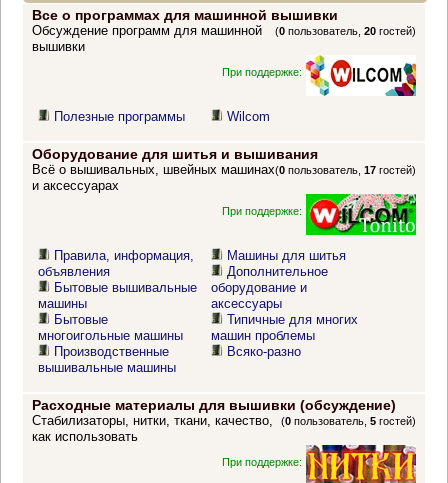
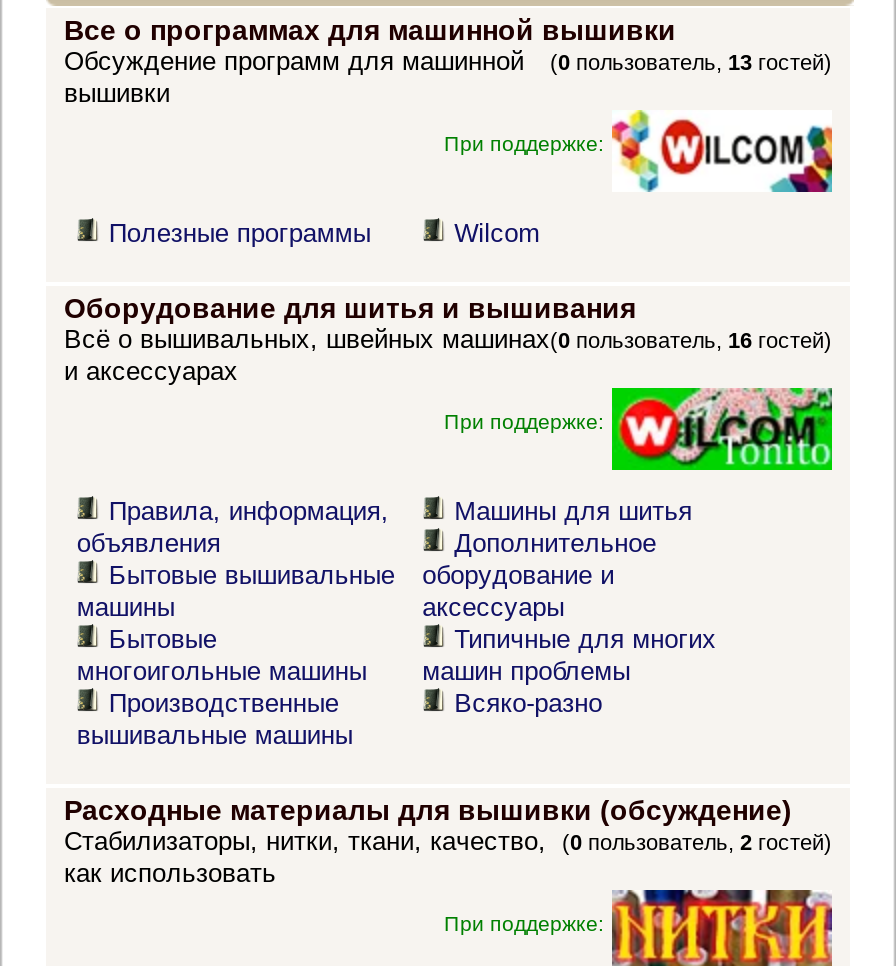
- (0 пользователь, 20 гостей)
+ (0 пользователь, 13 гостей)

- (0 пользователь, 17 гостей)
+ (0 пользователь, 16 гостей)

- (0 пользователь, 5 гостей)
+ (0 пользователь, 2 гостей)
